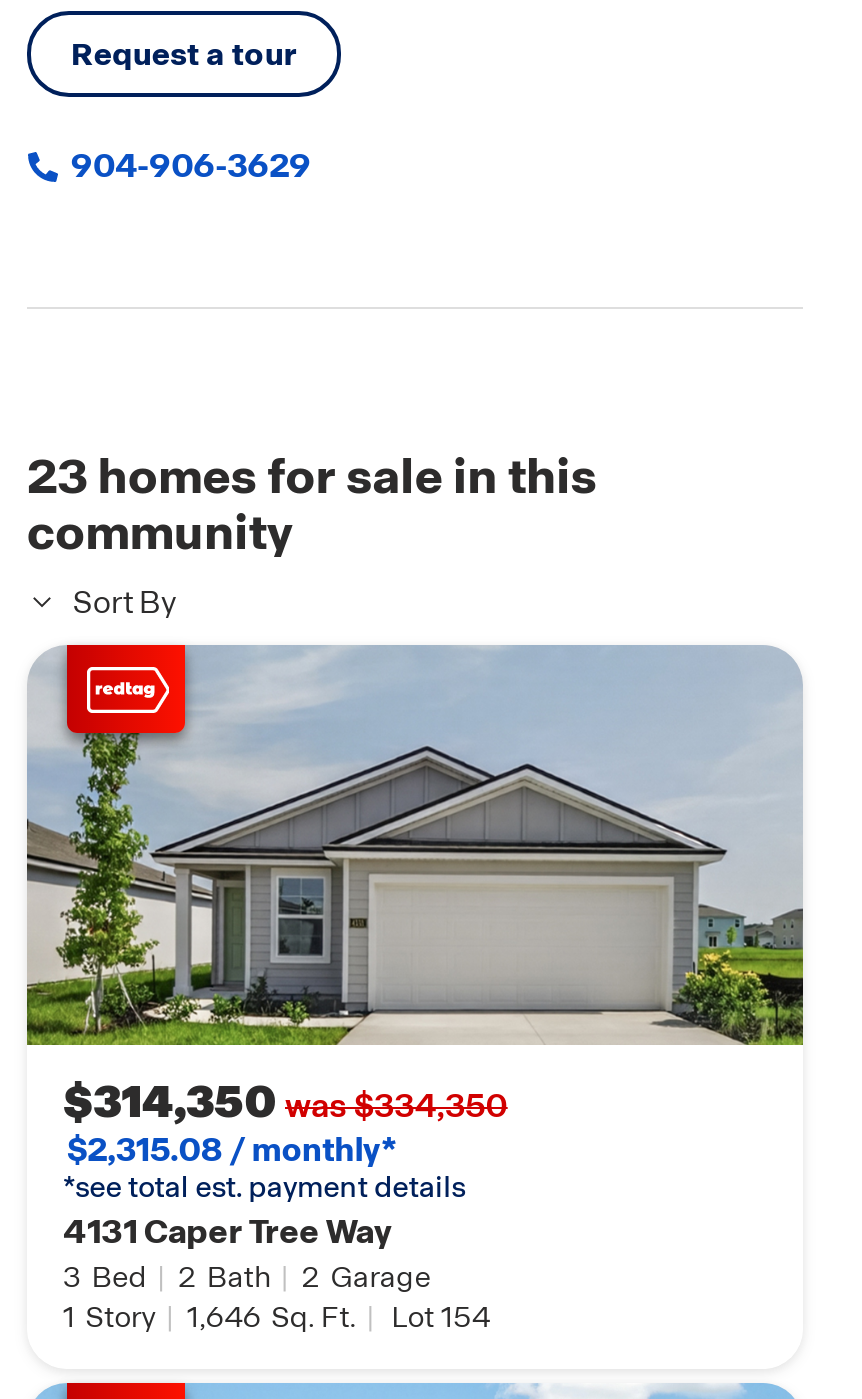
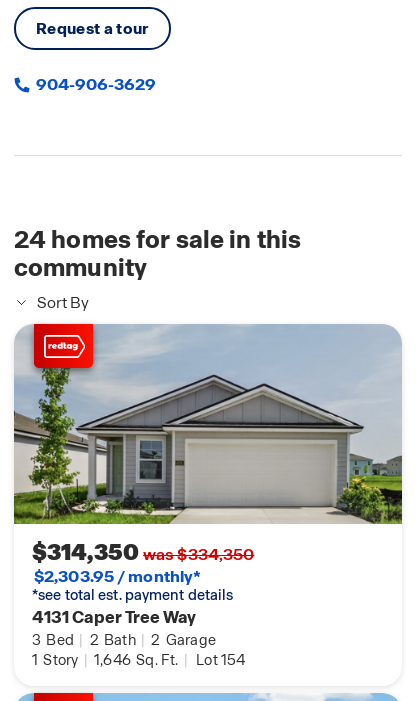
- 23 homes for sale in this
+ 24 homes for sale in this

- $2,315.08 / monthly*
+ $2,303.95 / monthly*
